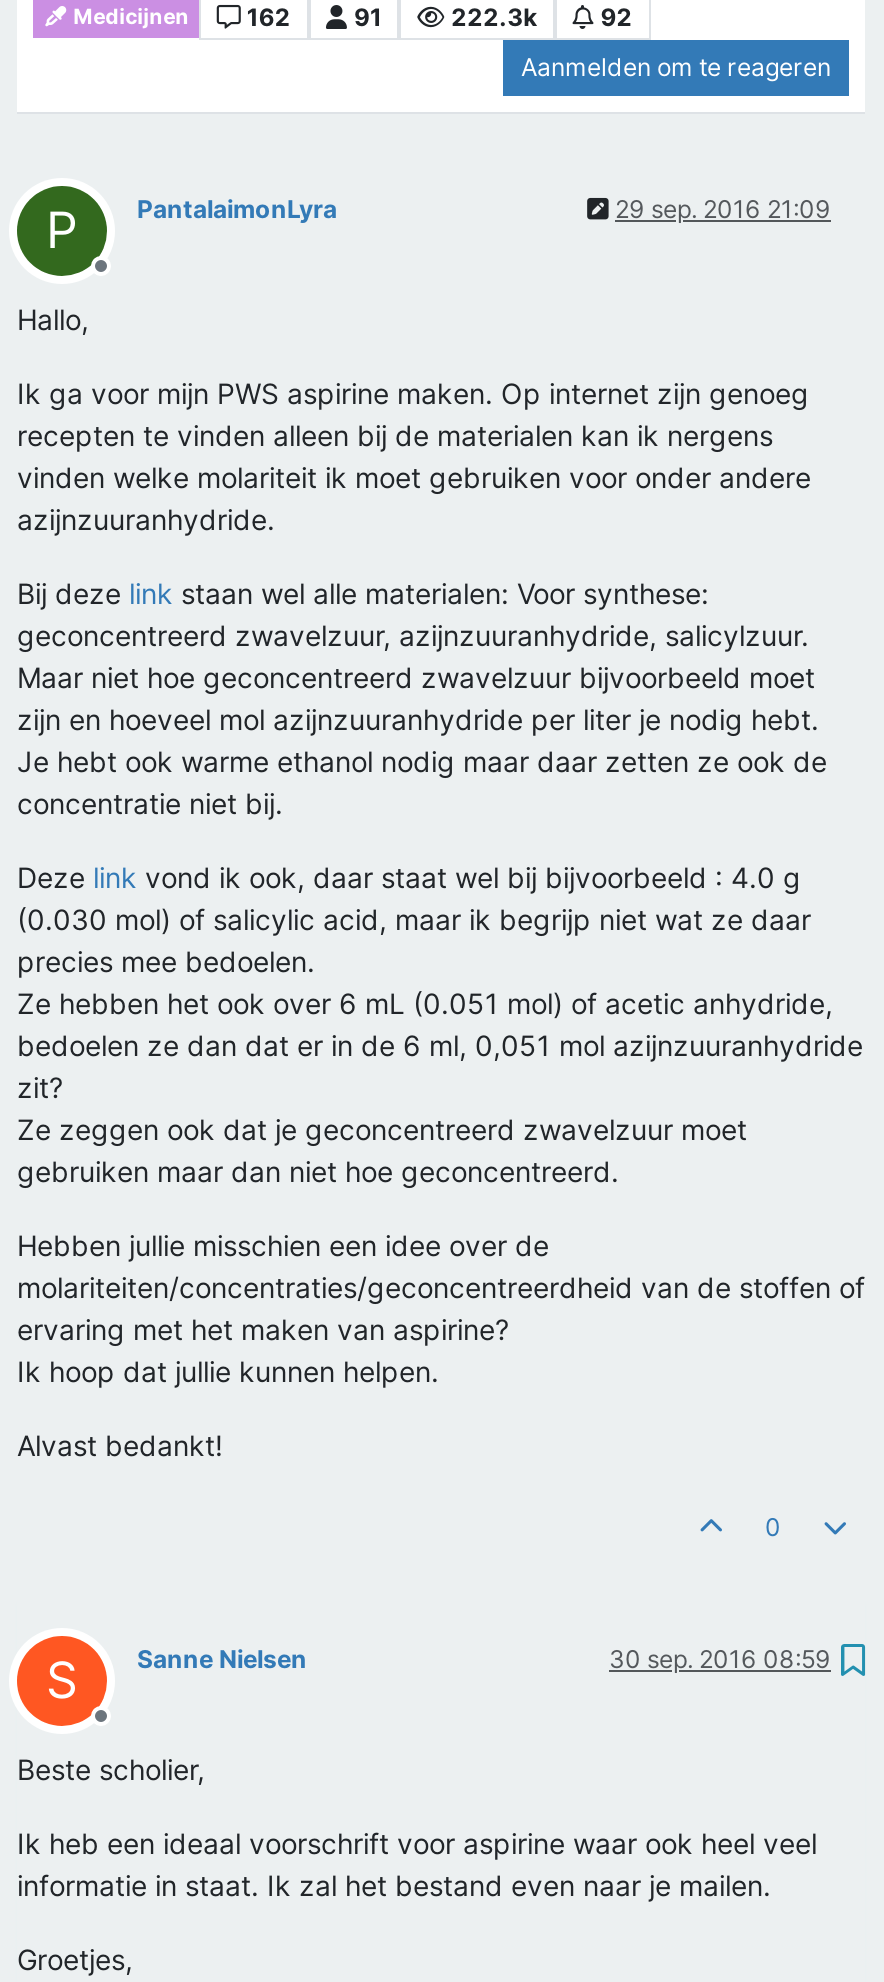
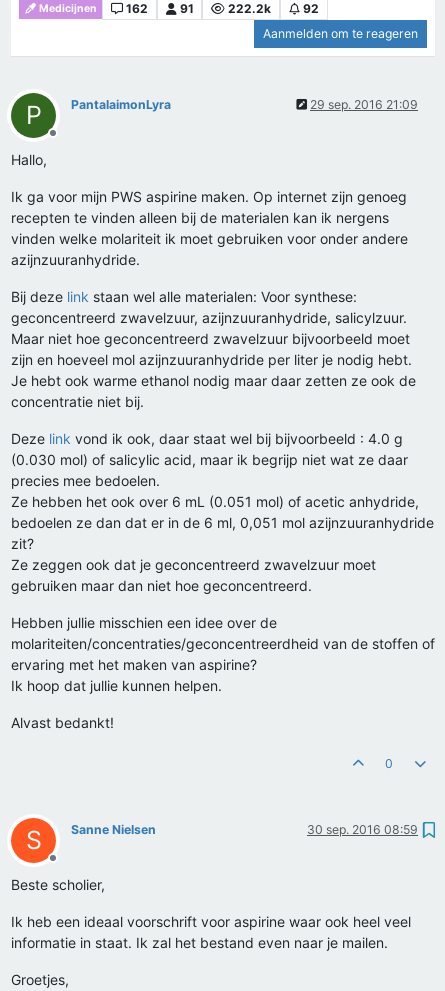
- 222.3k
+ 222.2k
